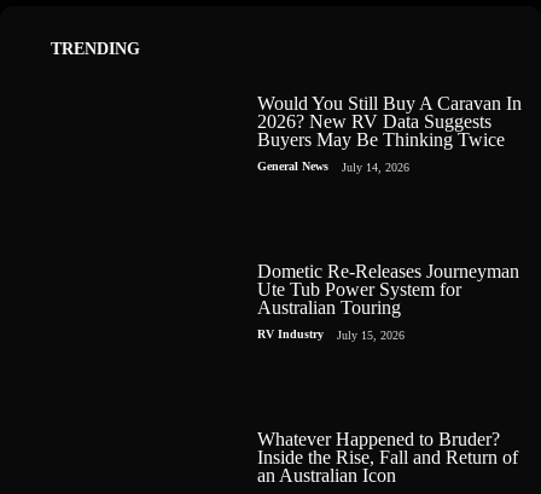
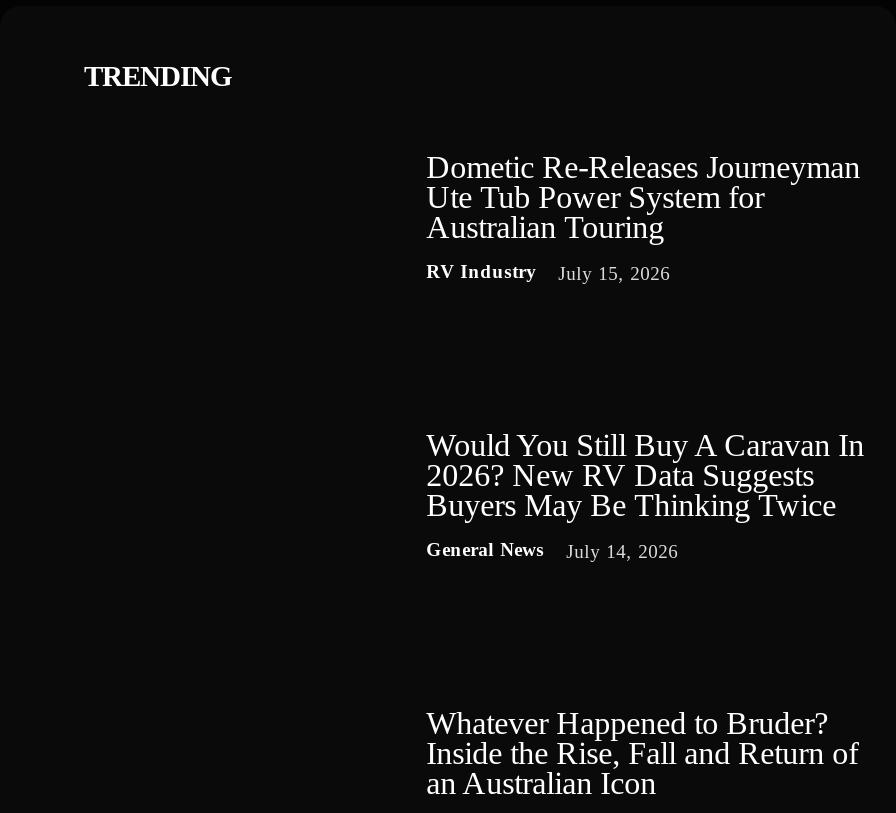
moved down: Would You Still Buy A Caravan In | 2026? New RV Data Suggests | Buyers May Be Thinking Twice | General News | July 14, 2026

moved up: Dometic Re-Releases Journeyman | Ute Tub Power System for | Australian Touring | RV Industry | July 15, 2026
